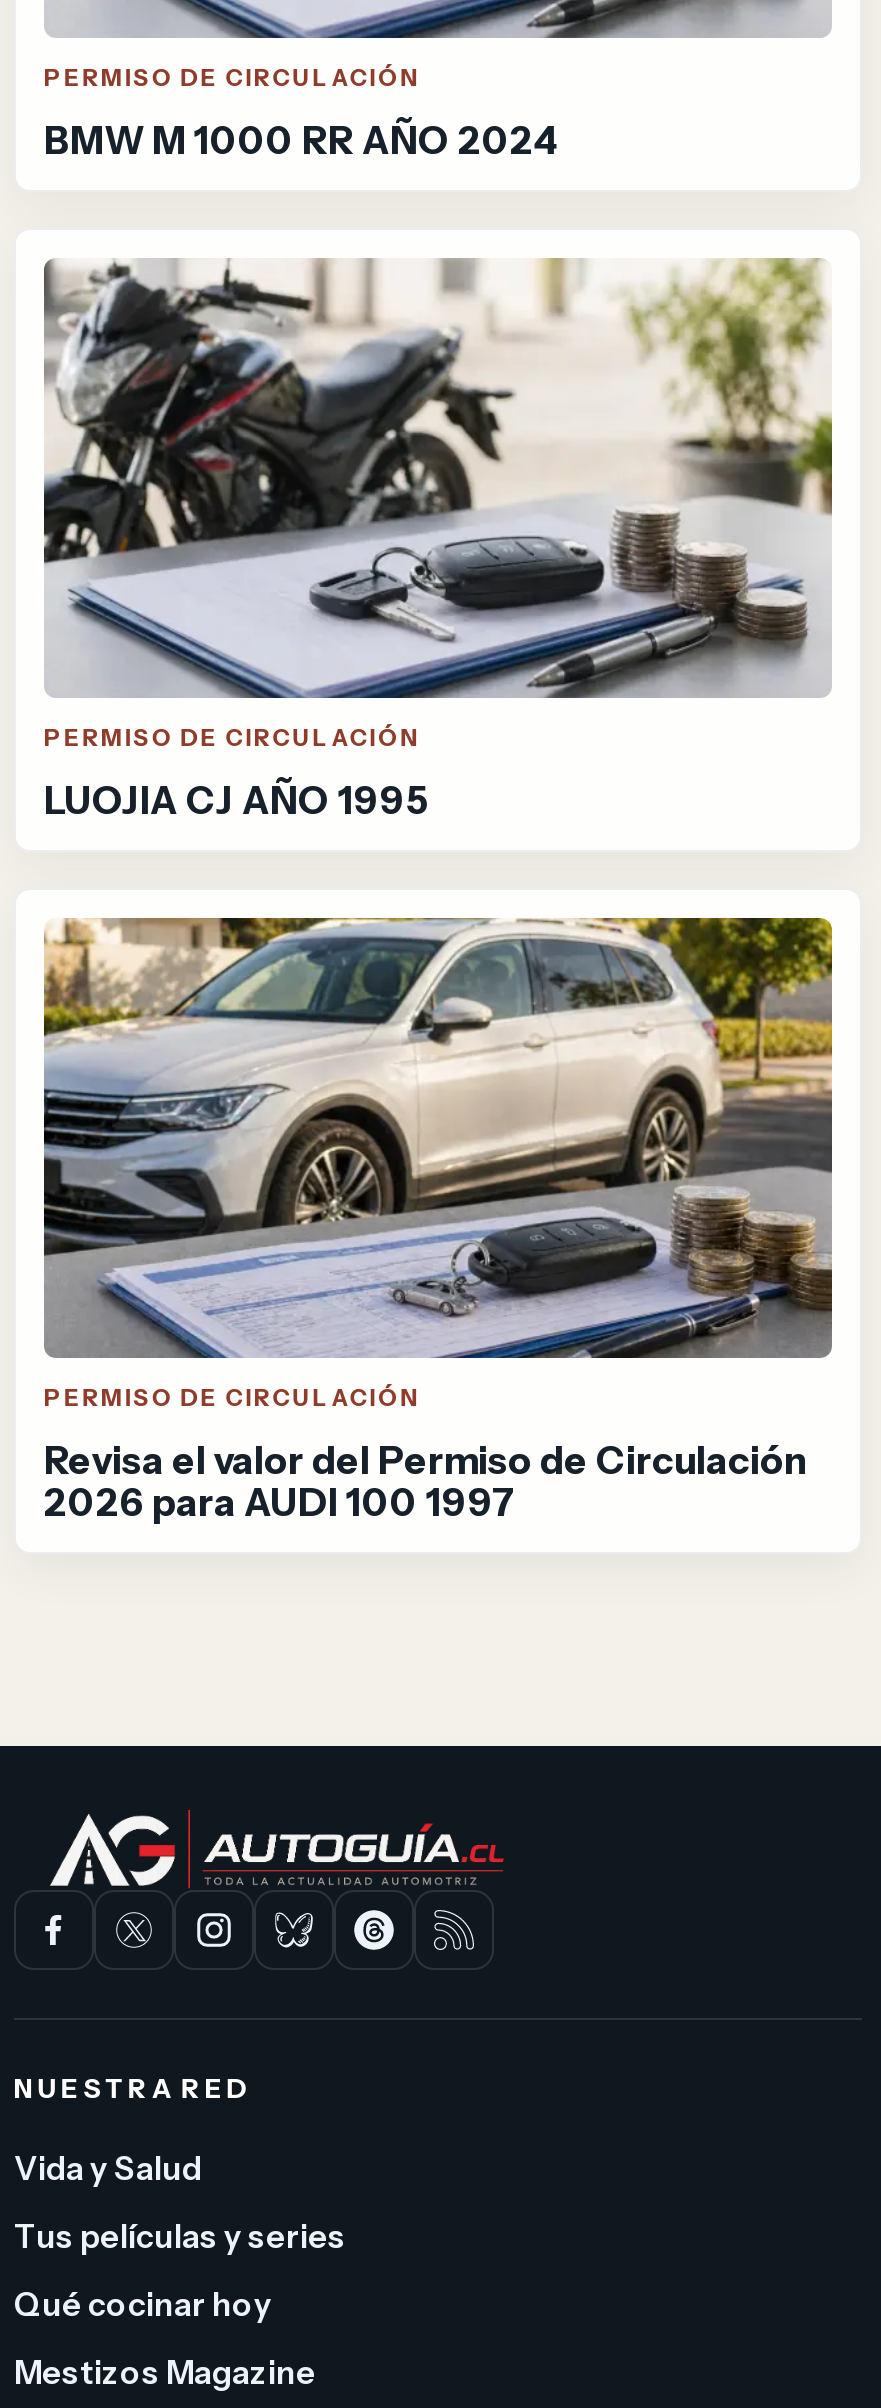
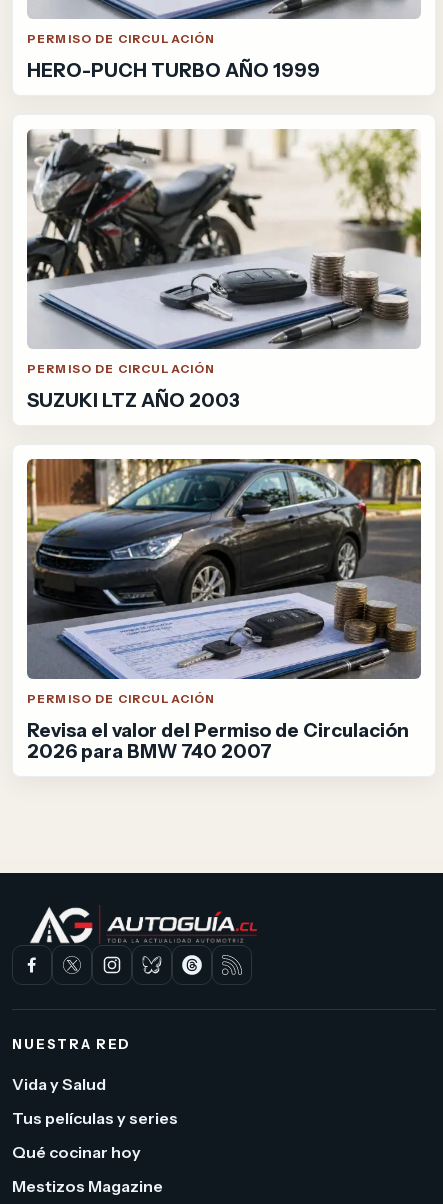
- BMW M 1000 RR AÑO 2024
+ HERO-PUCH TURBO AÑO 1999

- LUOJIA CJ AÑO 1995
+ SUZUKI LTZ AÑO 2003

- [image]
+ [image]

- 2026 para AUDI 100 1997
+ 2026 para BMW 740 2007
